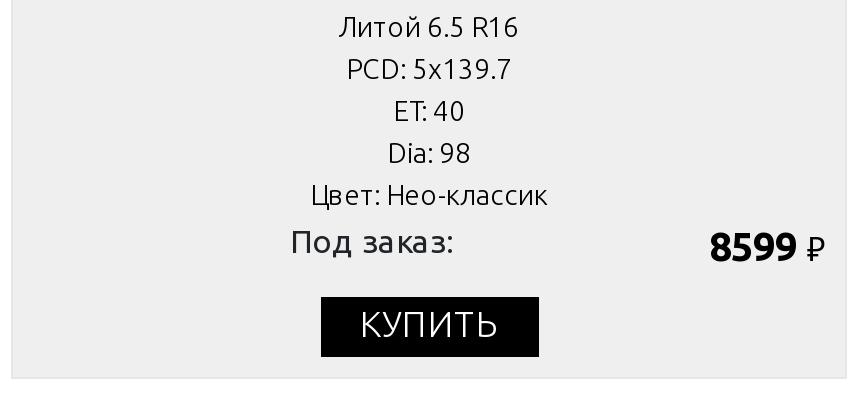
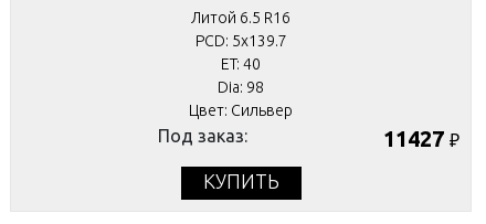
- Цвет: Нео-классик
+ Цвет: Сильвер

- 8599 ₽
+ 11427 ₽
